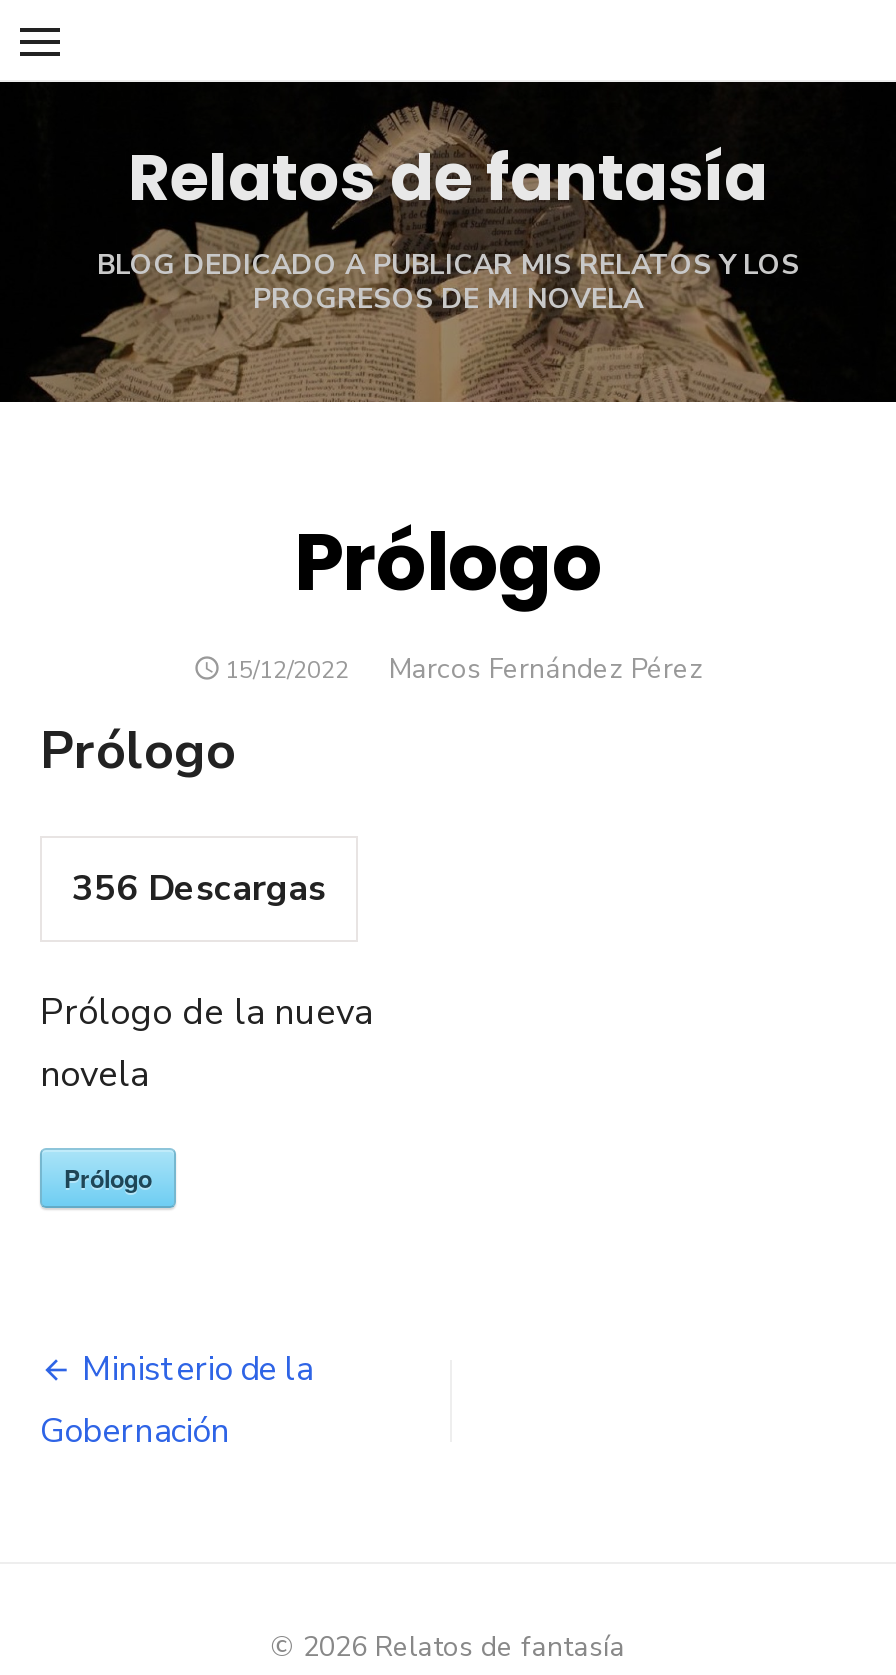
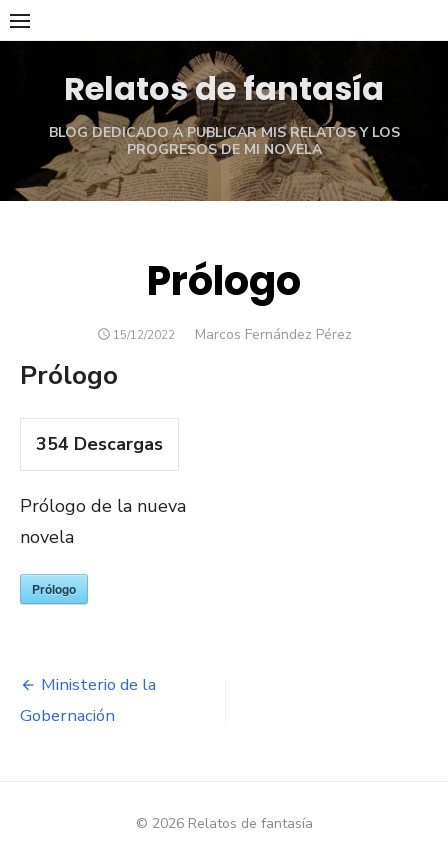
- 356 Descargas
+ 354 Descargas
